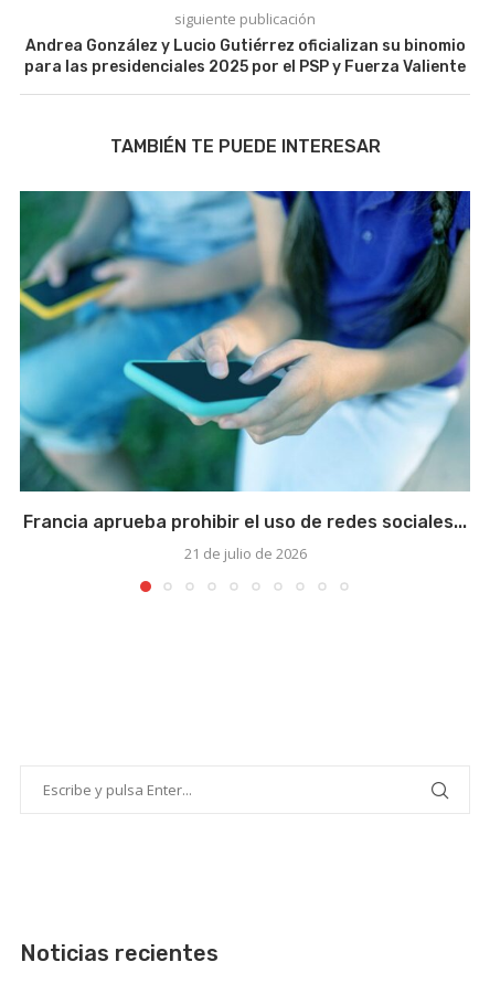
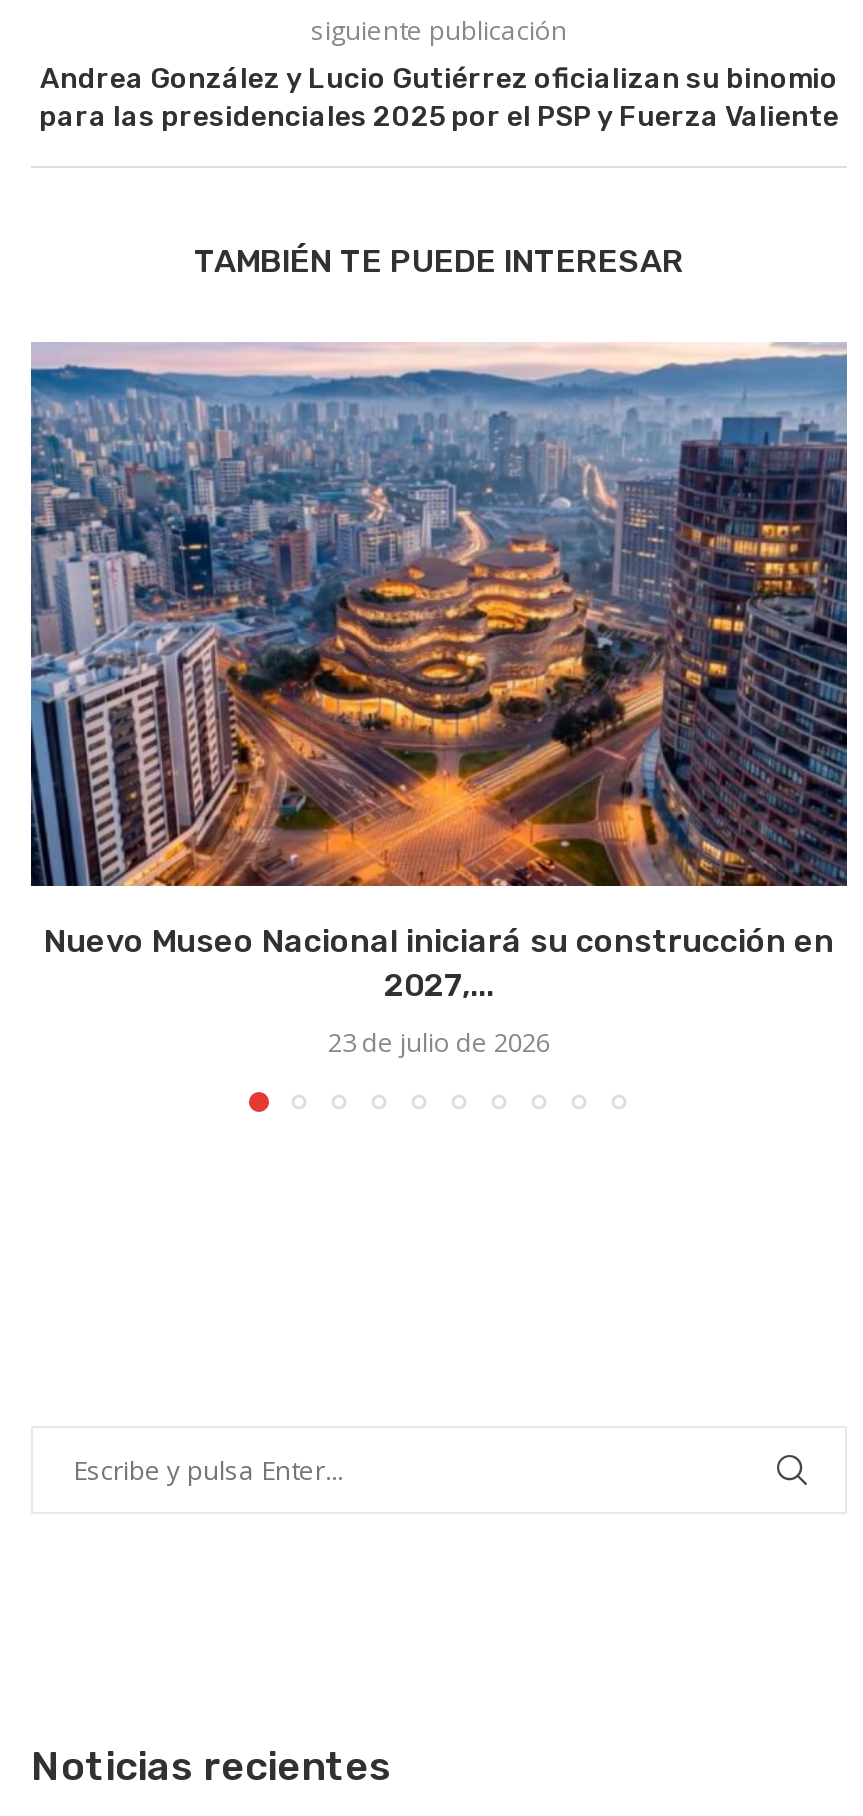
- [image]
- Francia aprueba prohibir el uso de redes sociales...
+ [image]
+ Nuevo Museo Nacional iniciará su construcción en
+ 2027,...

- 21 de julio de 2026
+ 23 de julio de 2026
